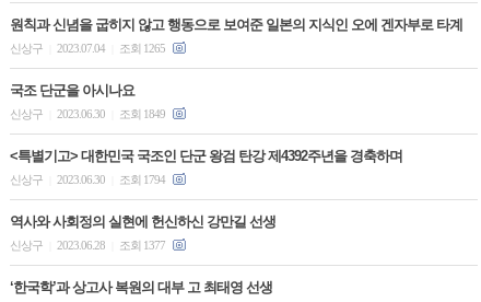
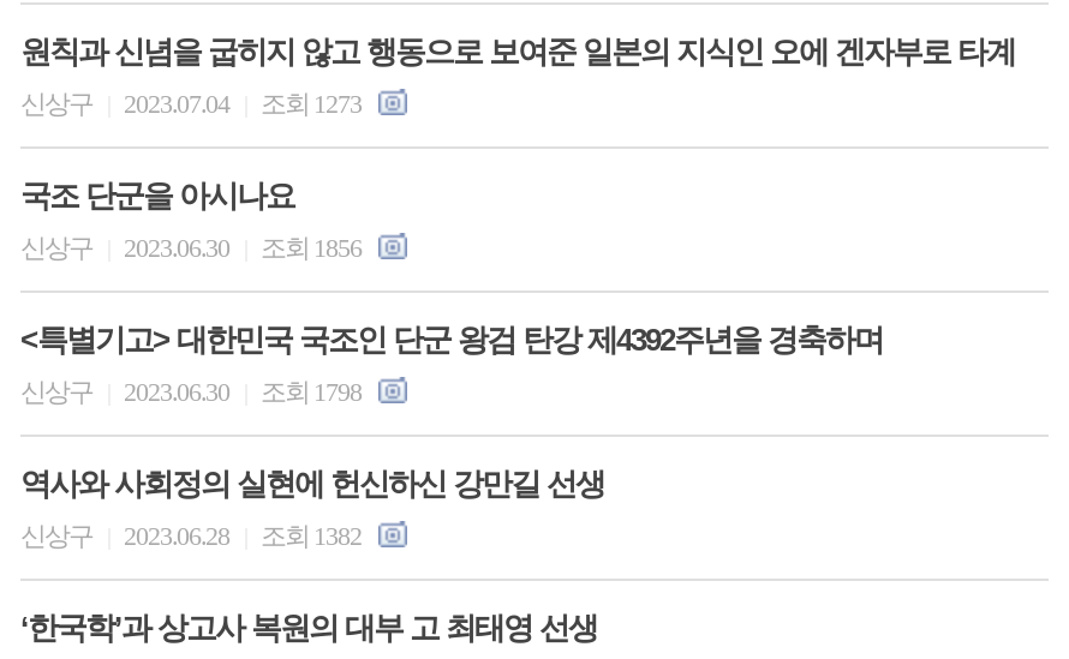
- 신상구 2023.07.04 조회 1265
+ 신상구 2023.07.04 조회 1273

- 신상구 2023.06.30 조회 1849
+ 신상구 2023.06.30 조회 1856

- 신상구 2023.06.30 조회 1794
+ 신상구 2023.06.30 조회 1798

- 신상구 2023.06.28 조회 1377
+ 신상구 2023.06.28 조회 1382
